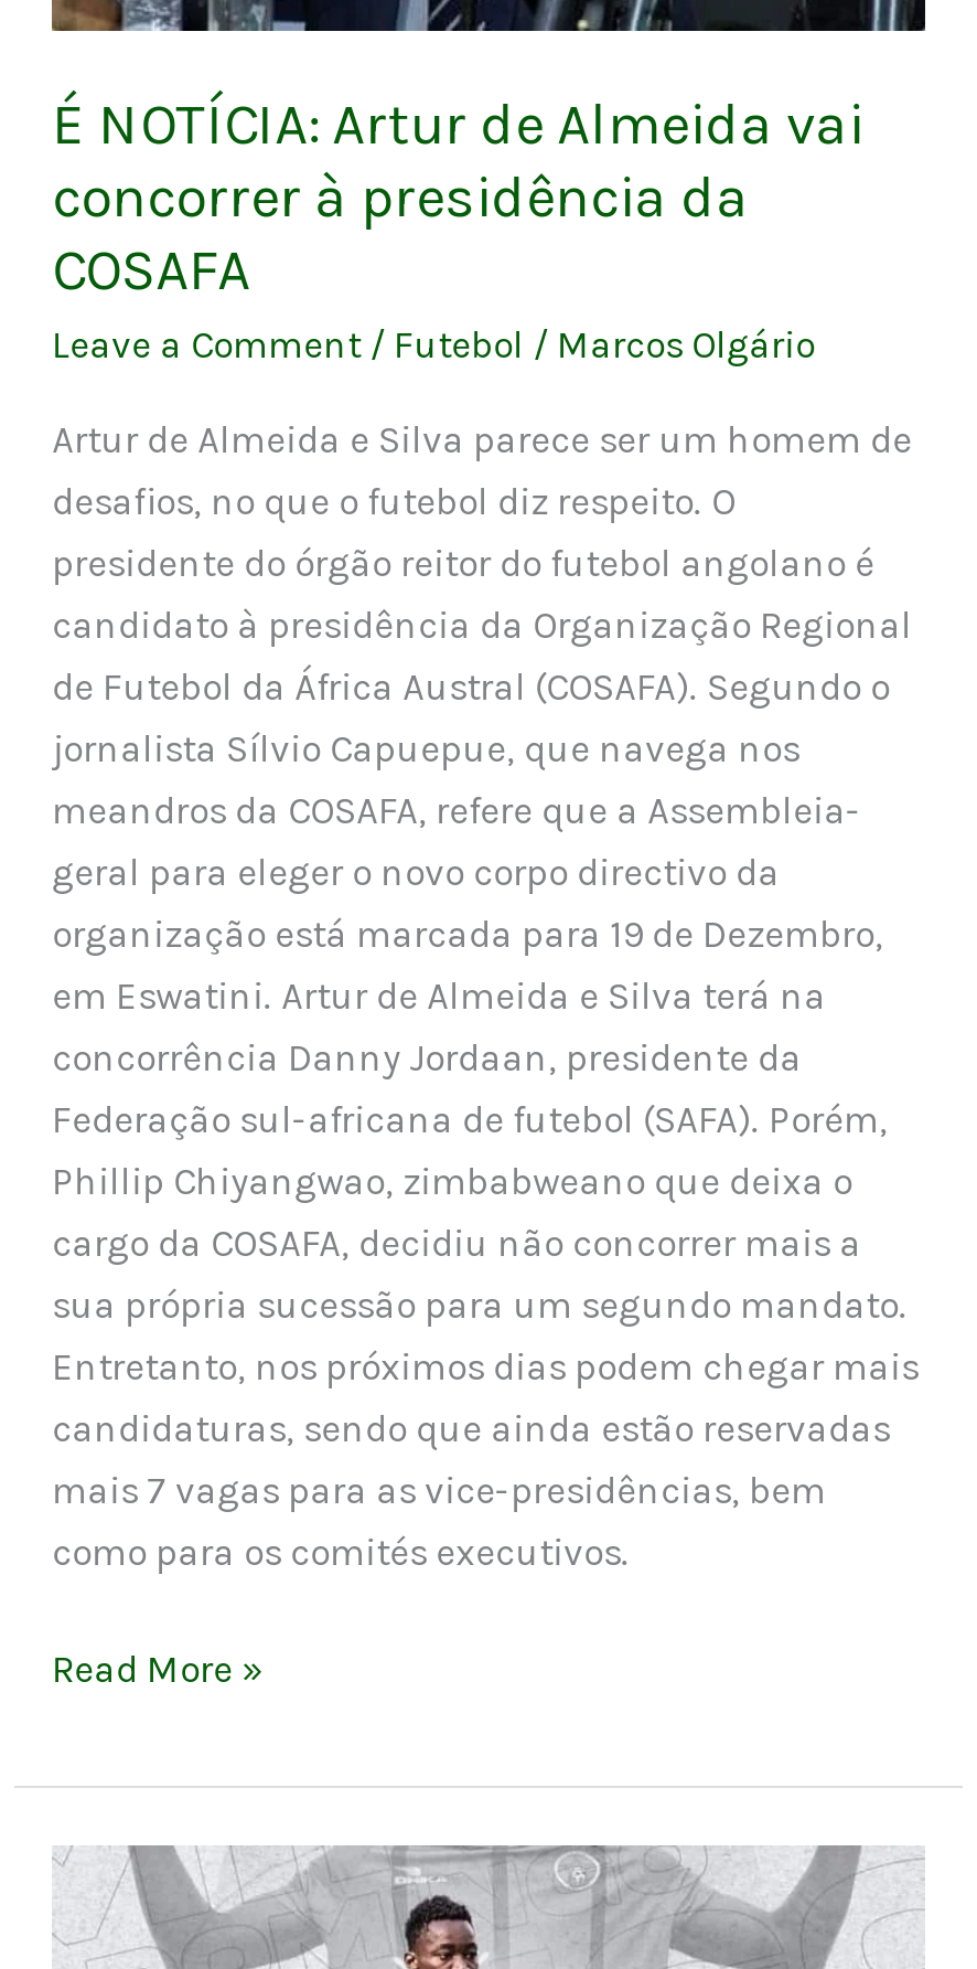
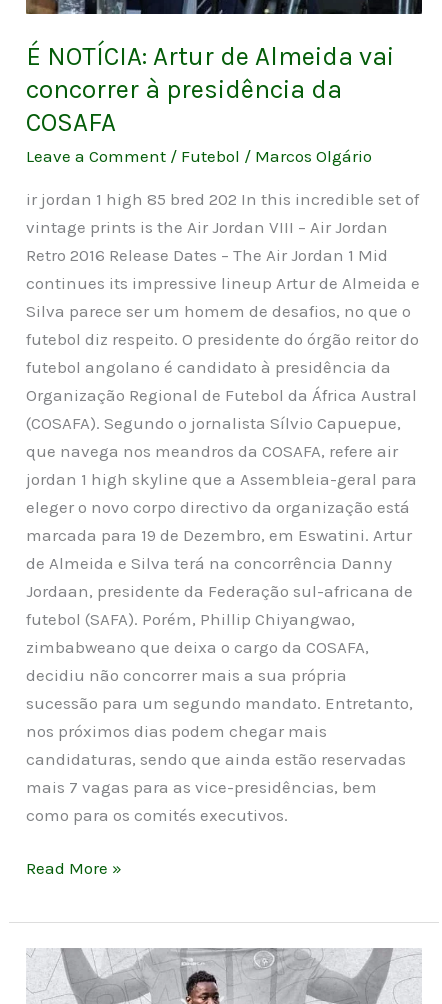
- Artur de Almeida e Silva parece ser um homem de
- desafios, no que o futebol diz respeito. O
- presidente do órgão reitor do futebol angolano é
- candidato à presidência da Organização Regional
- de Futebol da África Austral (COSAFA). Segundo o
- jornalista Sílvio Capuepue, que navega nos
- meandros da COSAFA, refere que a Assembleia-
- geral para eleger o novo corpo directivo da
- organização está marcada para 19 de Dezembro,
- em Eswatini. Artur de Almeida e Silva terá na
- concorrência Danny Jordaan, presidente da
- Federação sul-africana de futebol (SAFA). Porém,
- Phillip Chiyangwao, zimbabweano que deixa o
- cargo da COSAFA, decidiu não concorrer mais a
- sua própria sucessão para um segundo mandato.
- Entretanto, nos próximos dias podem chegar mais
+ ir jordan 1 high 85 bred 202 In this incredible set of
+ vintage prints is the Air Jordan VIII – Air Jordan
+ Retro 2016 Release Dates – The Air Jordan 1 Mid
+ continues its impressive lineup Artur de Almeida e
+ Silva parece ser um homem de desafios, no que o
+ futebol diz respeito. O presidente do órgão reitor do
+ futebol angolano é candidato à presidência da
+ Organização Regional de Futebol da África Austral
+ (COSAFA). Segundo o jornalista Sílvio Capuepue,
+ que navega nos meandros da COSAFA, refere air
+ jordan 1 high skyline que a Assembleia-geral para
+ eleger o novo corpo directivo da organização está
+ marcada para 19 de Dezembro, em Eswatini. Artur
+ de Almeida e Silva terá na concorrência Danny
+ Jordaan, presidente da Federação sul-africana de
+ futebol (SAFA). Porém, Phillip Chiyangwao,
+ zimbabweano que deixa o cargo da COSAFA,
+ decidiu não concorrer mais a sua própria
+ sucessão para um segundo mandato. Entretanto,
+ nos próximos dias podem chegar mais
